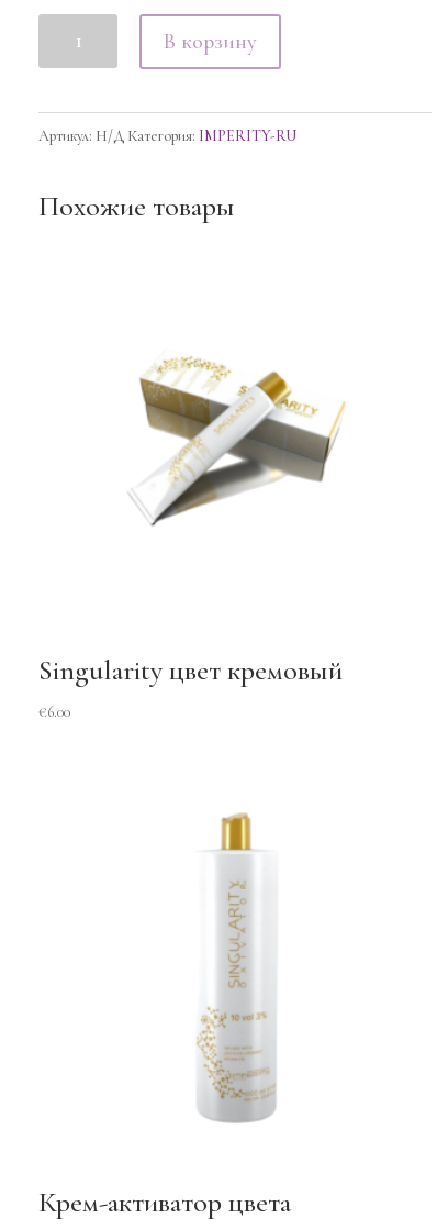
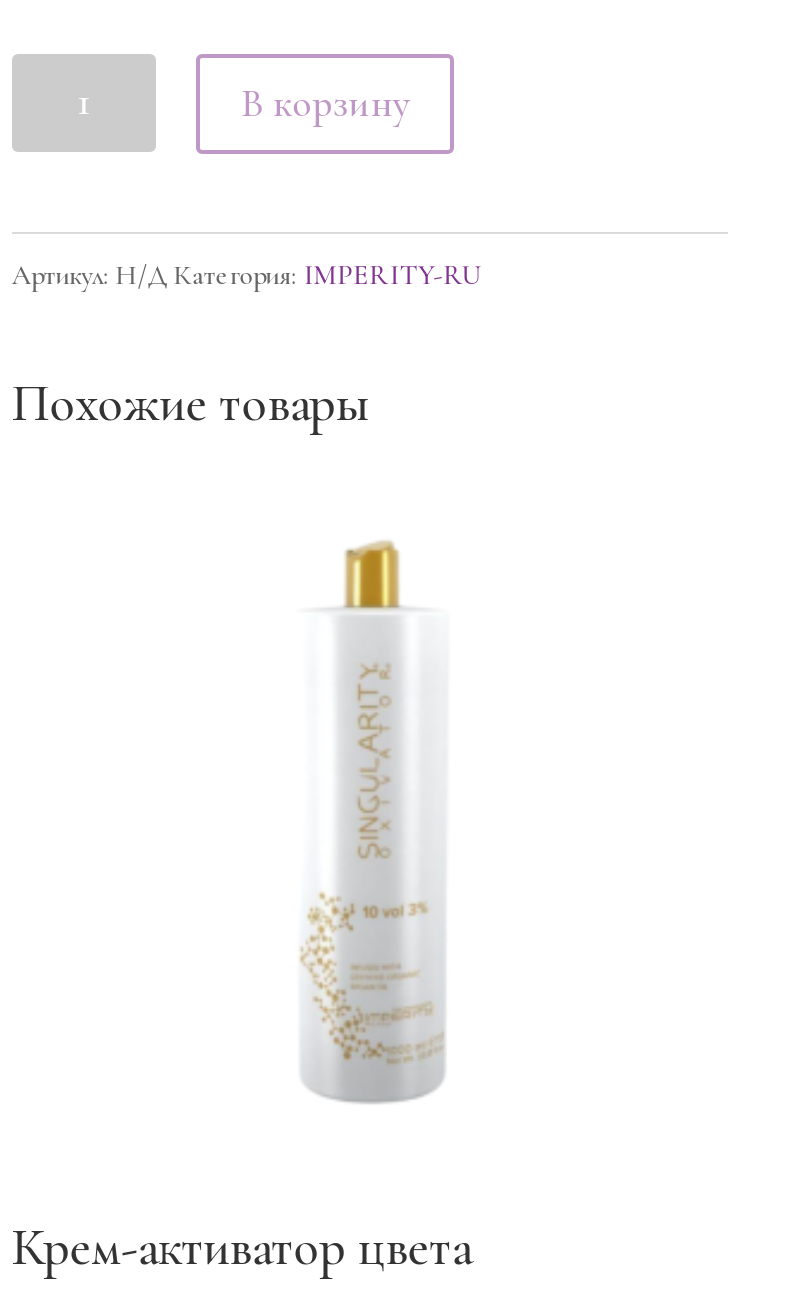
- [image]

- Singularity цвет кремовый
- €6.00
